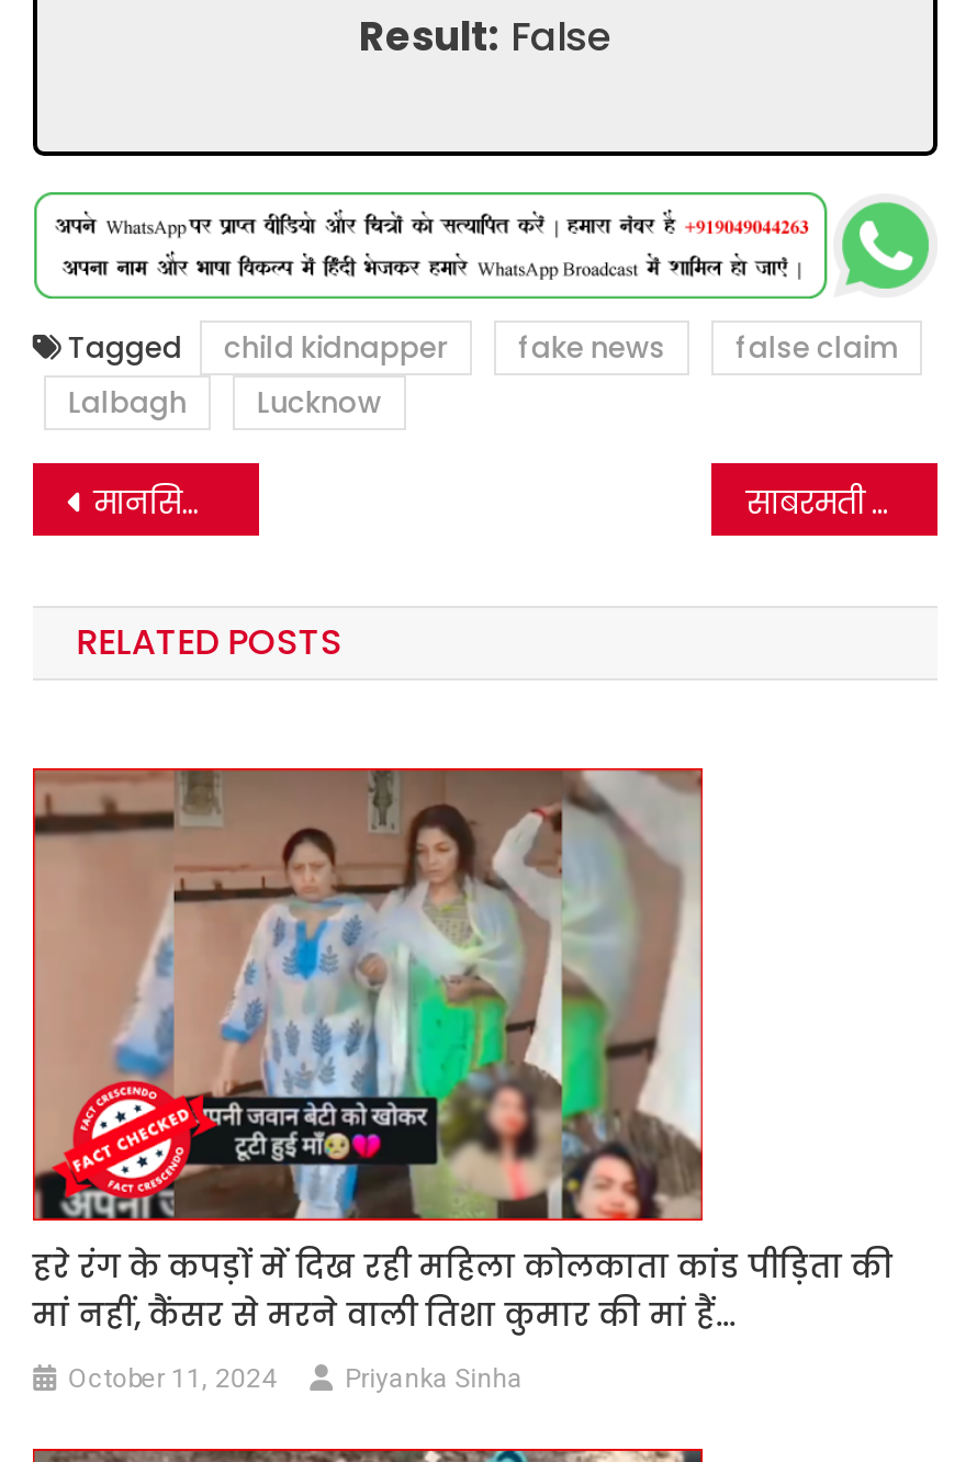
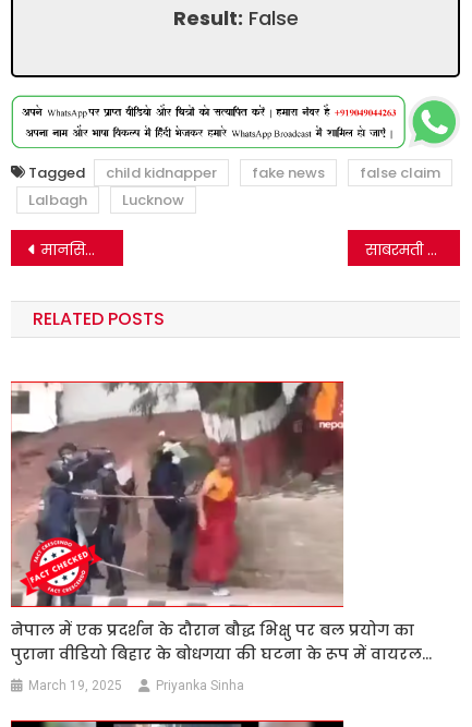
- [image]
- हरे रंग के कपड़ों में दिख रही महिला कोलकाता कांड पीड़िता की
- मां नहीं, कैंसर से मरने वाली तिशा कुमार की मां हैं…
+ [image]
+ नेपाल में एक प्रदर्शन के दौरान बौद्ध भिक्षु पर बल प्रयोग का
+ पुराना वीडियो बिहार के बोधगया की घटना के रूप में वायरल…

- October 11, 2024
+ March 19, 2025
